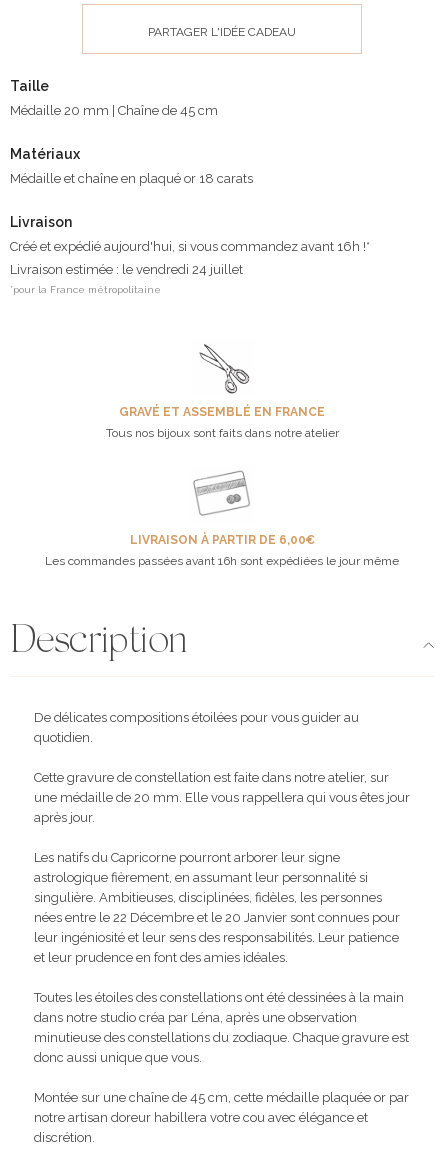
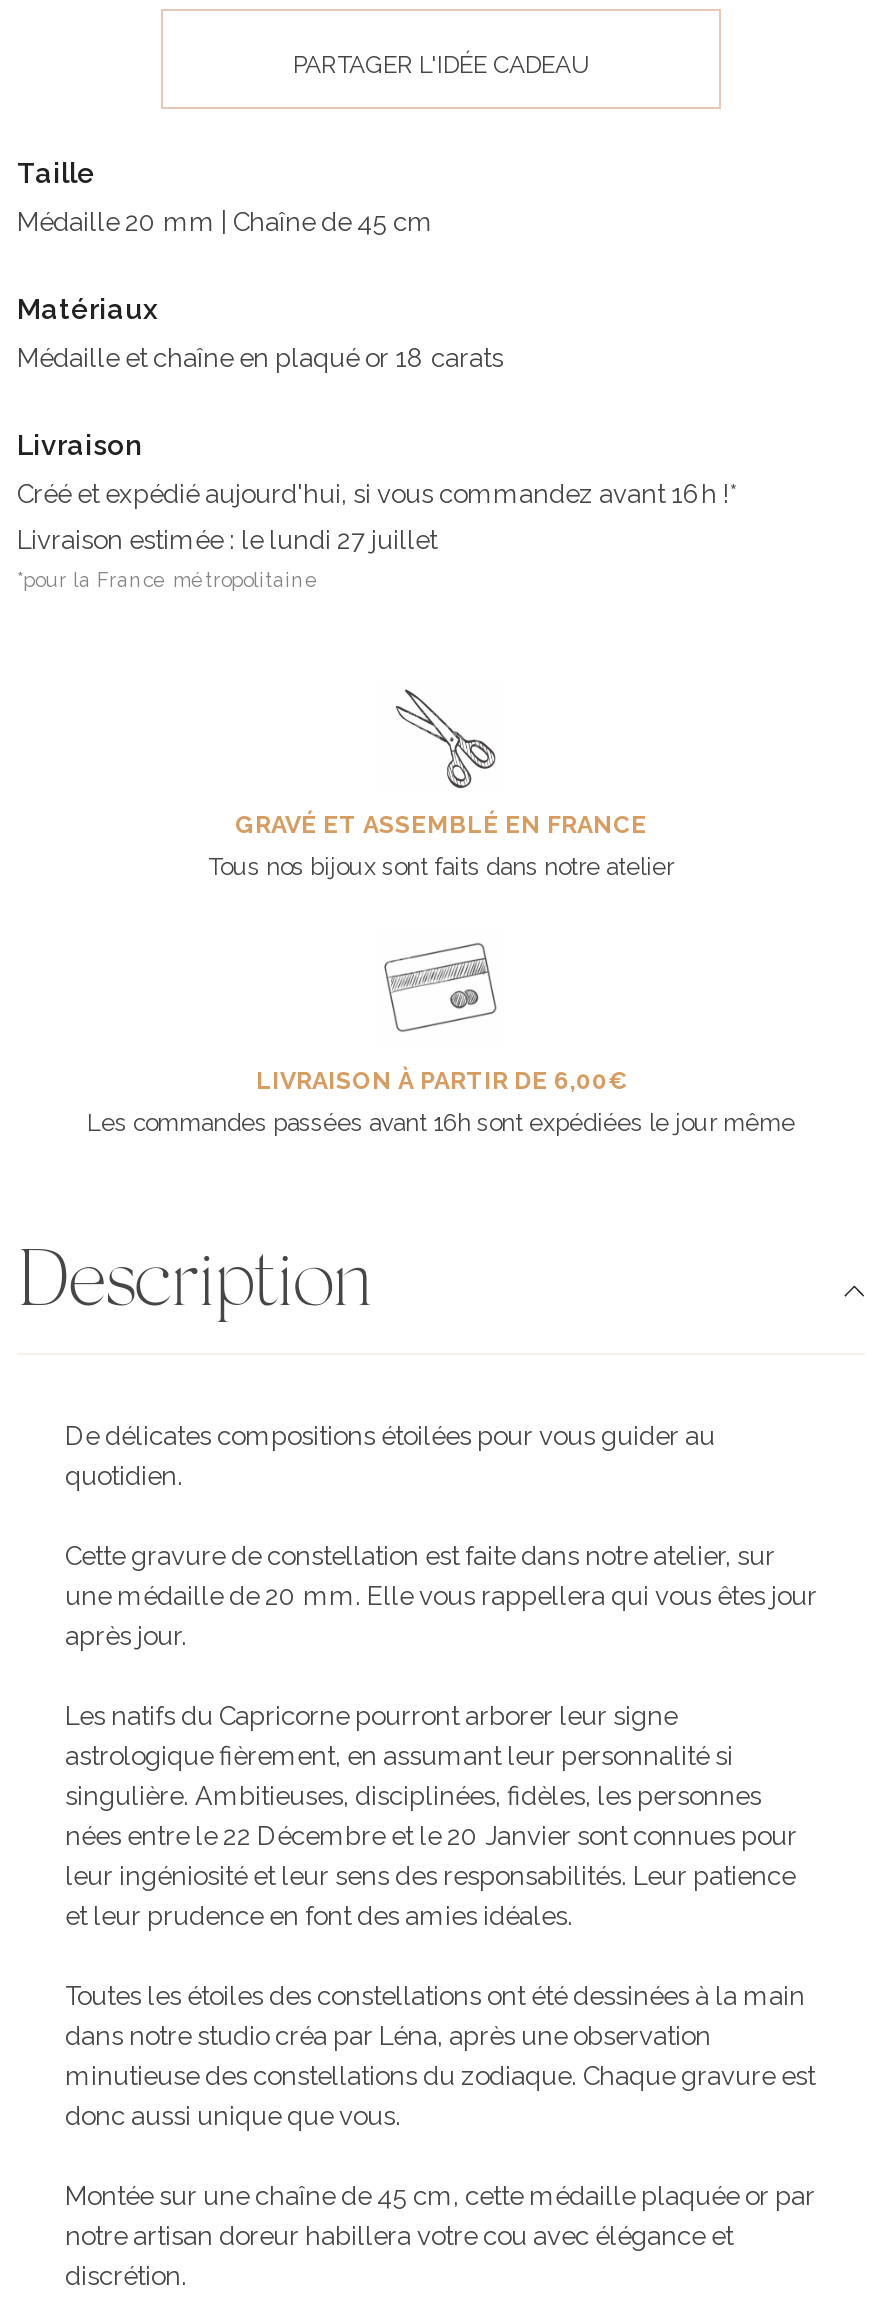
- Livraison estimée : le vendredi 24 juillet
+ Livraison estimée : le lundi 27 juillet
